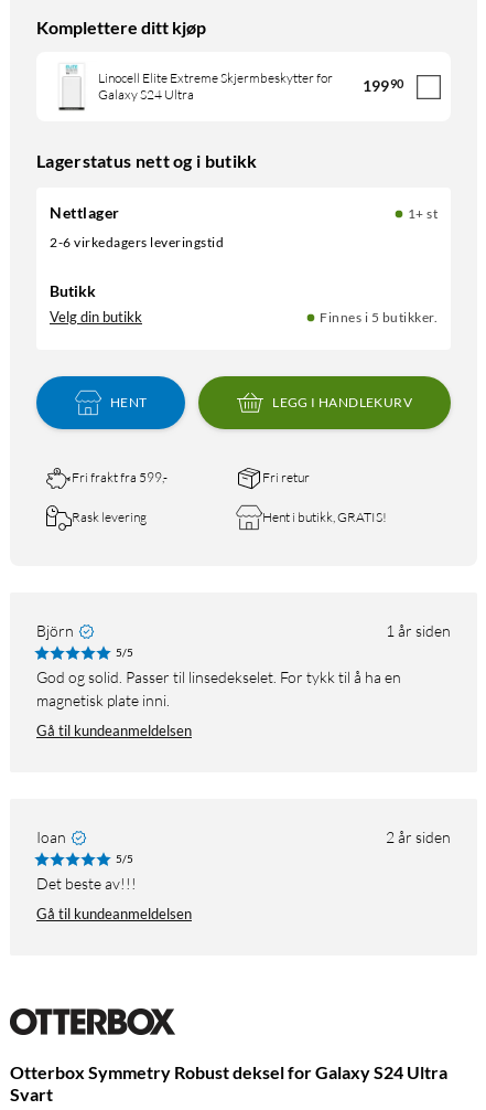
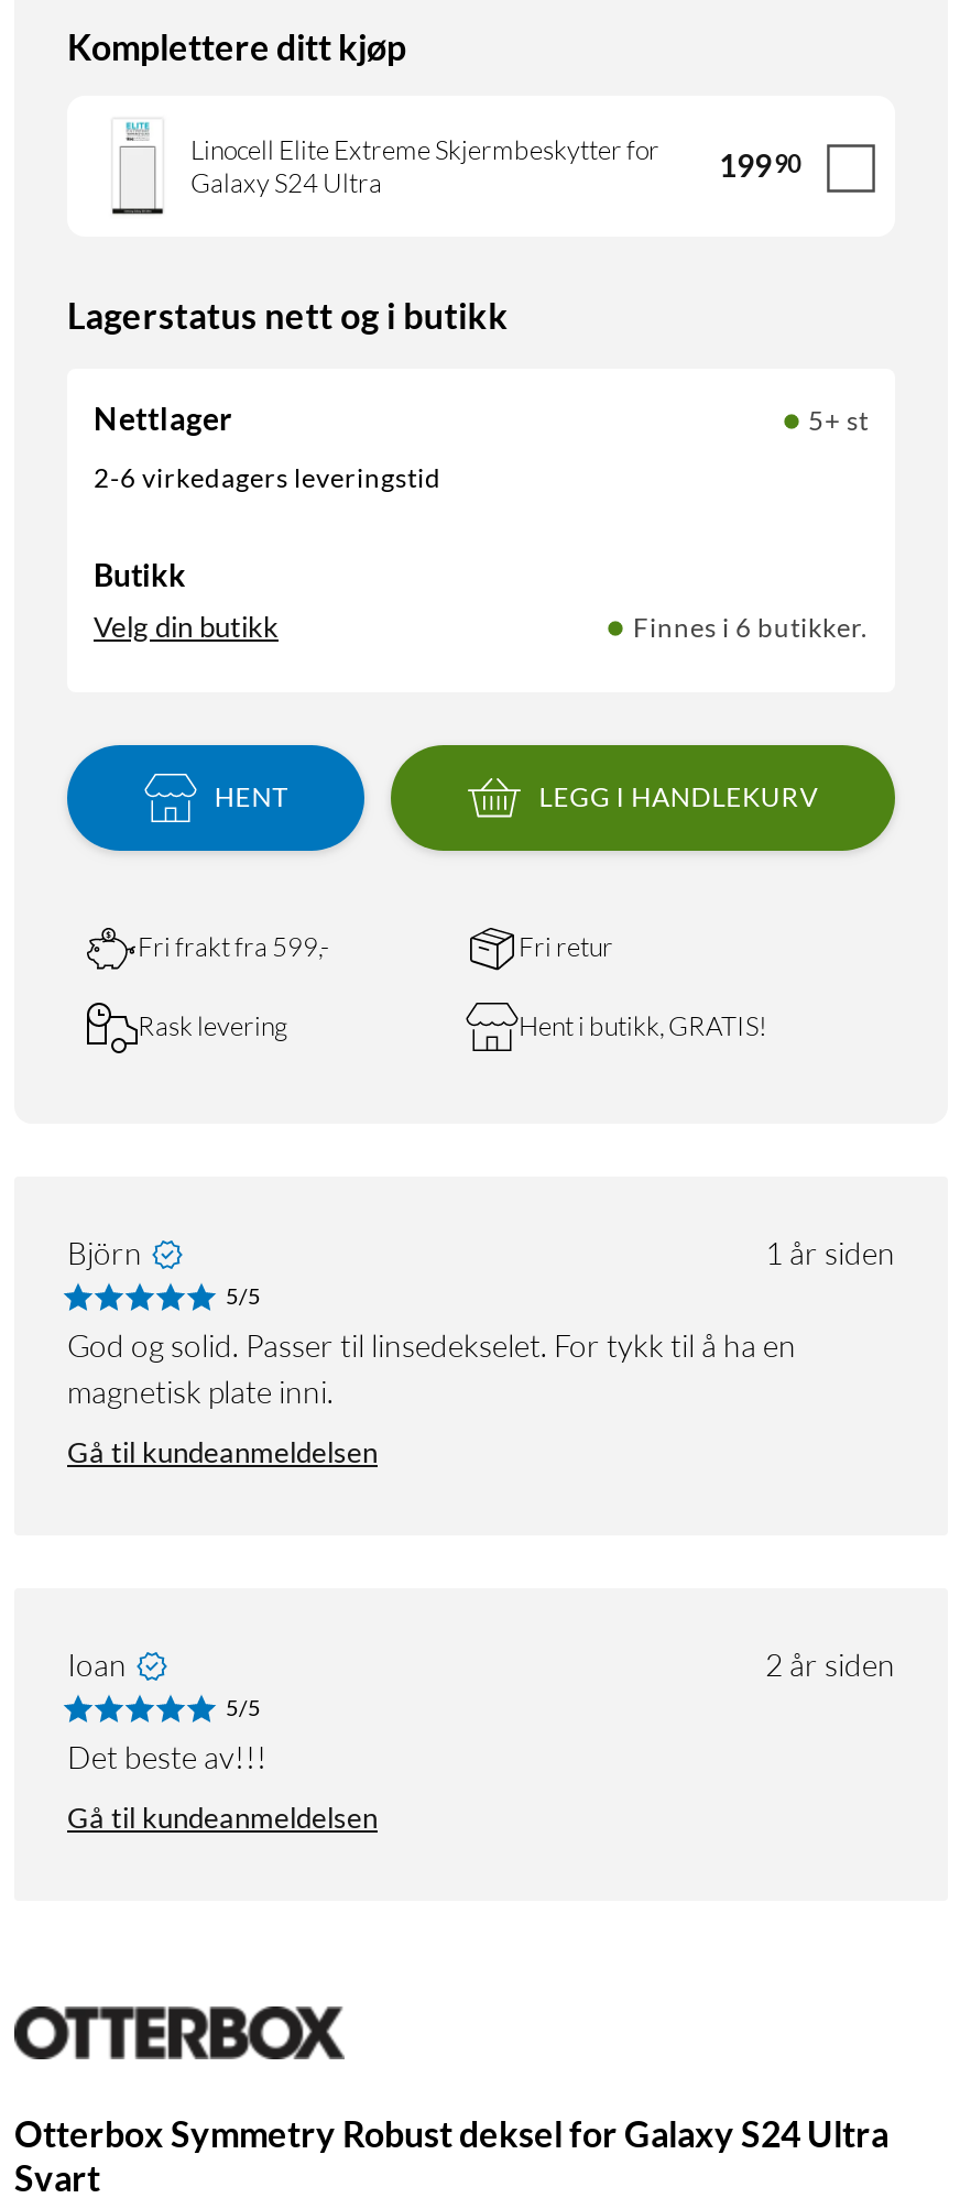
- 1+ st
+ 5+ st

- Finnes i 5 butikker.
+ Finnes i 6 butikker.
